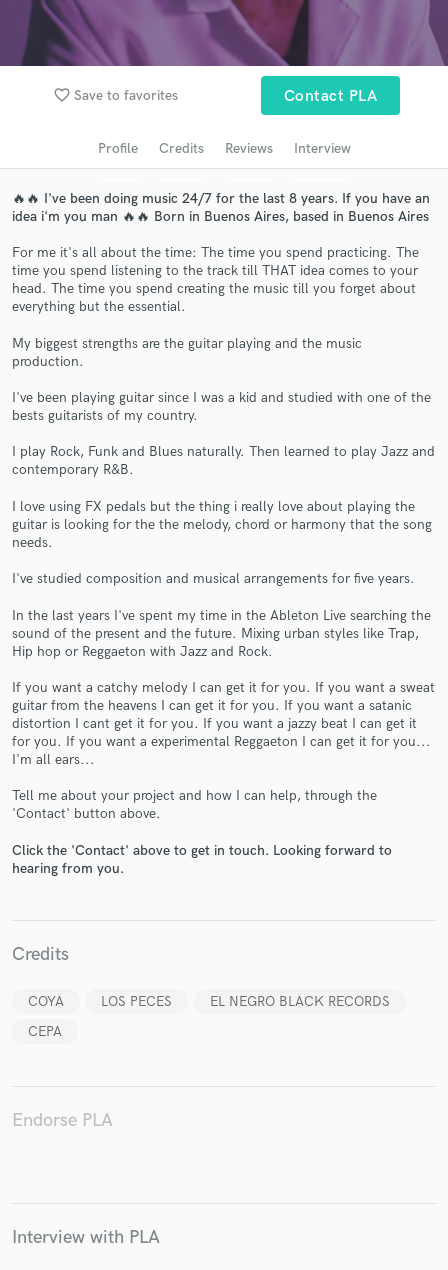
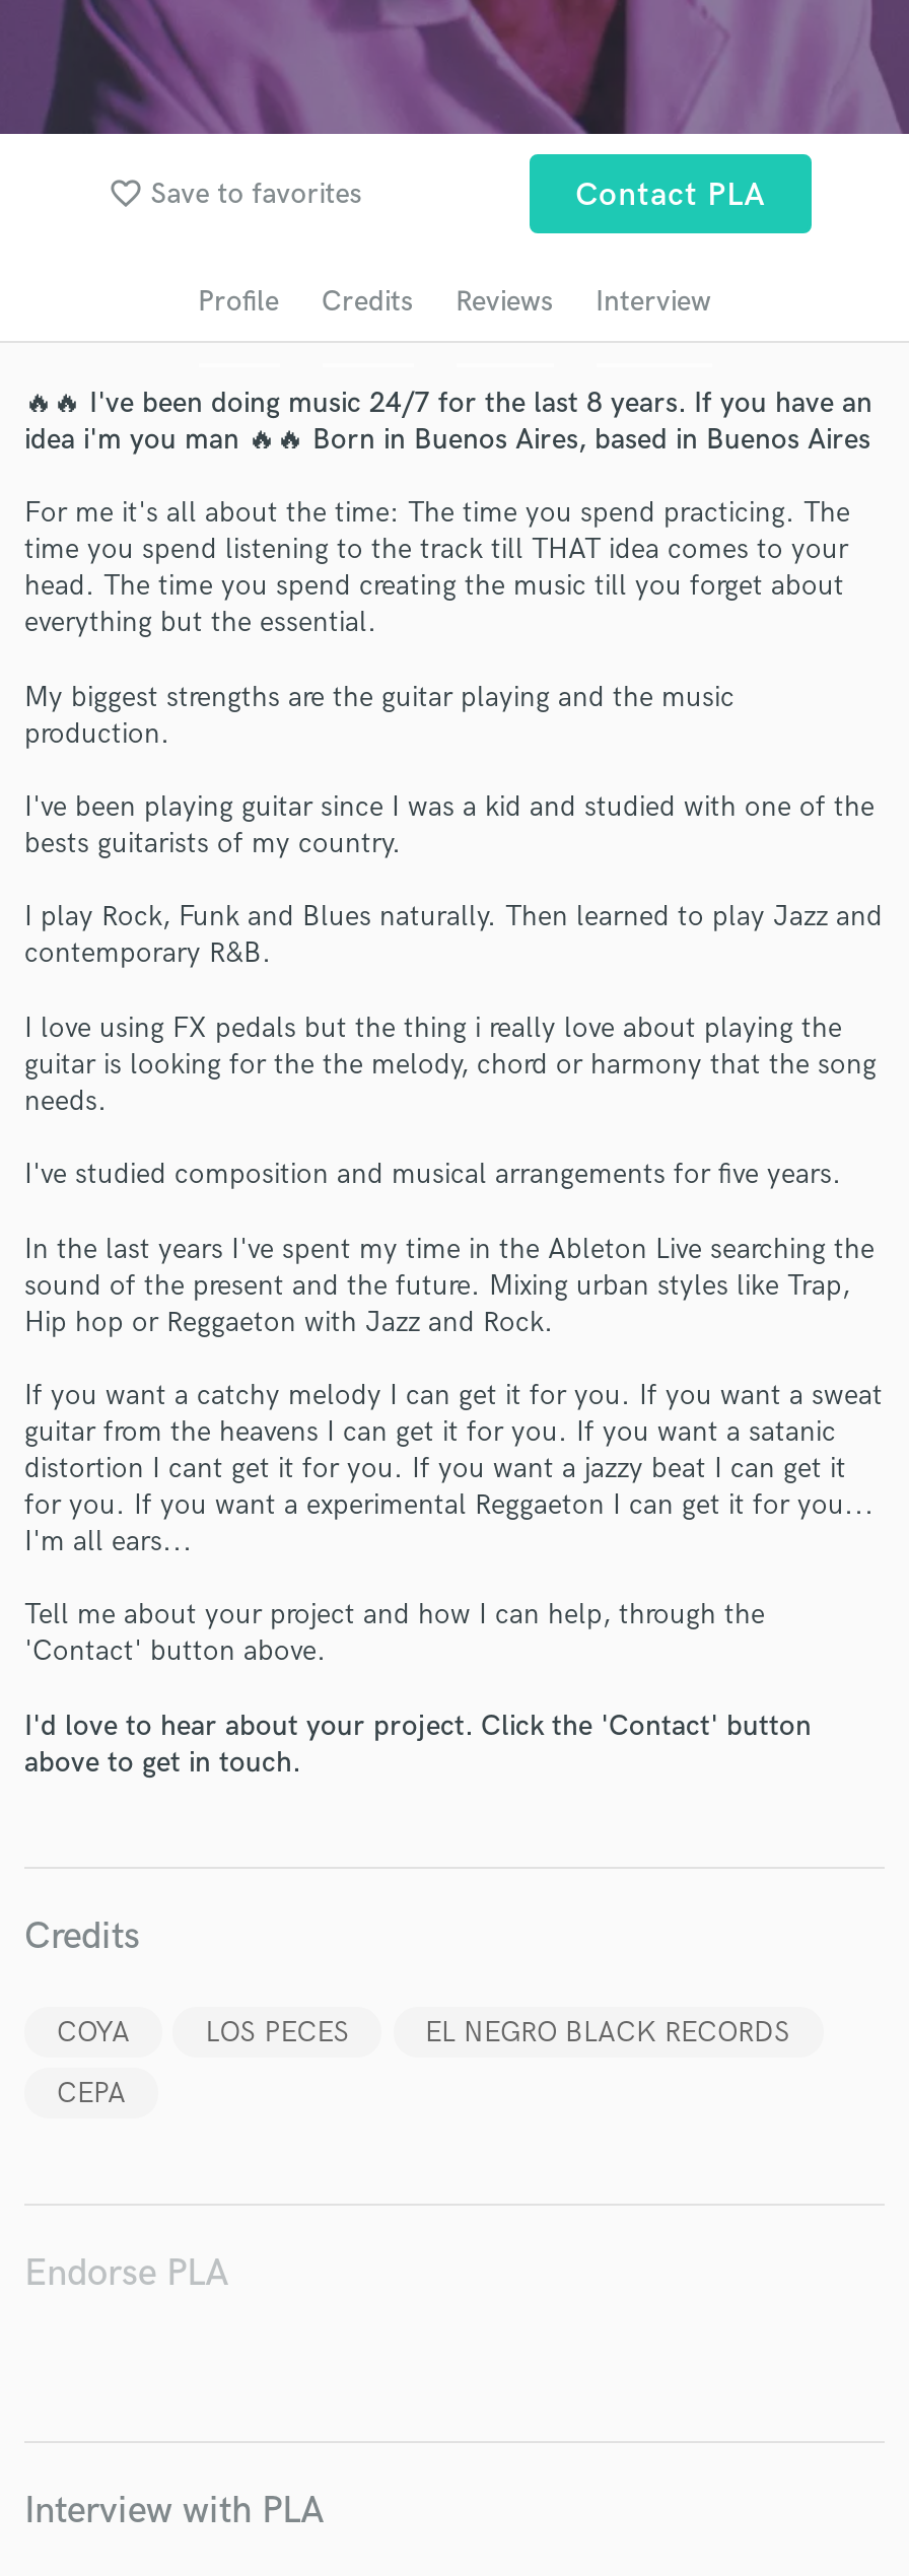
- Click the 'Contact' above to get in touch. Looking forward to
- hearing from you.
+ I'd love to hear about your project. Click the 'Contact' button
+ above to get in touch.
